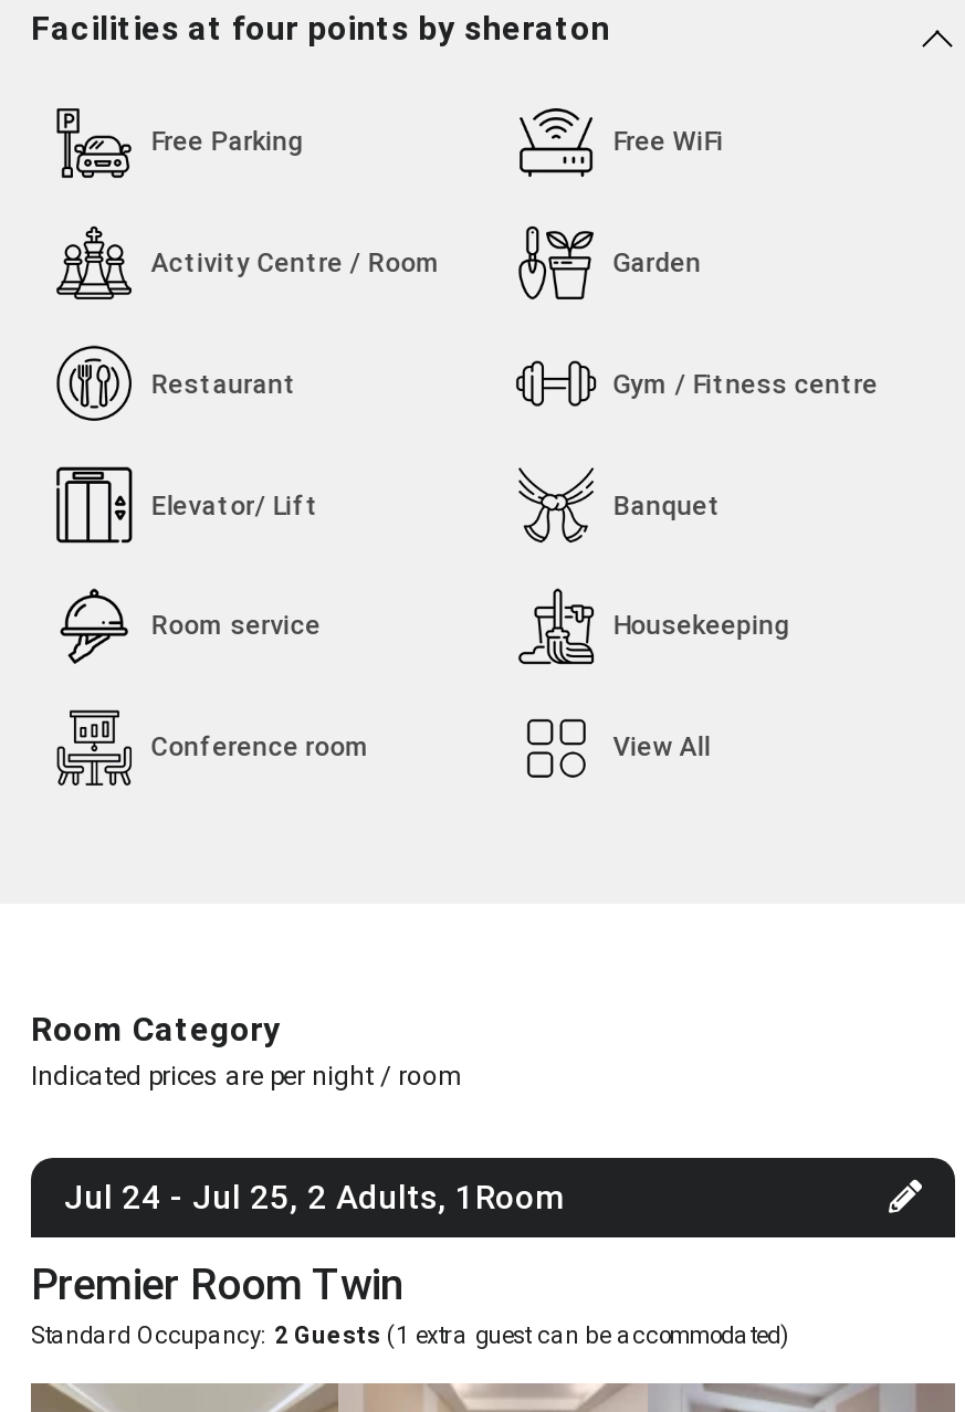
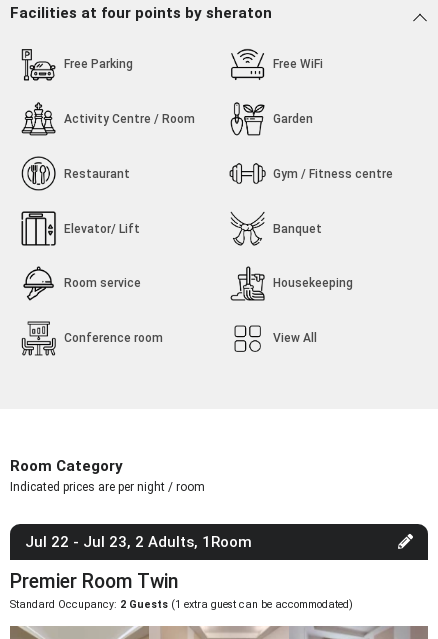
- Jul 24 - Jul 25, 2 Adults, 1Room
+ Jul 22 - Jul 23, 2 Adults, 1Room
